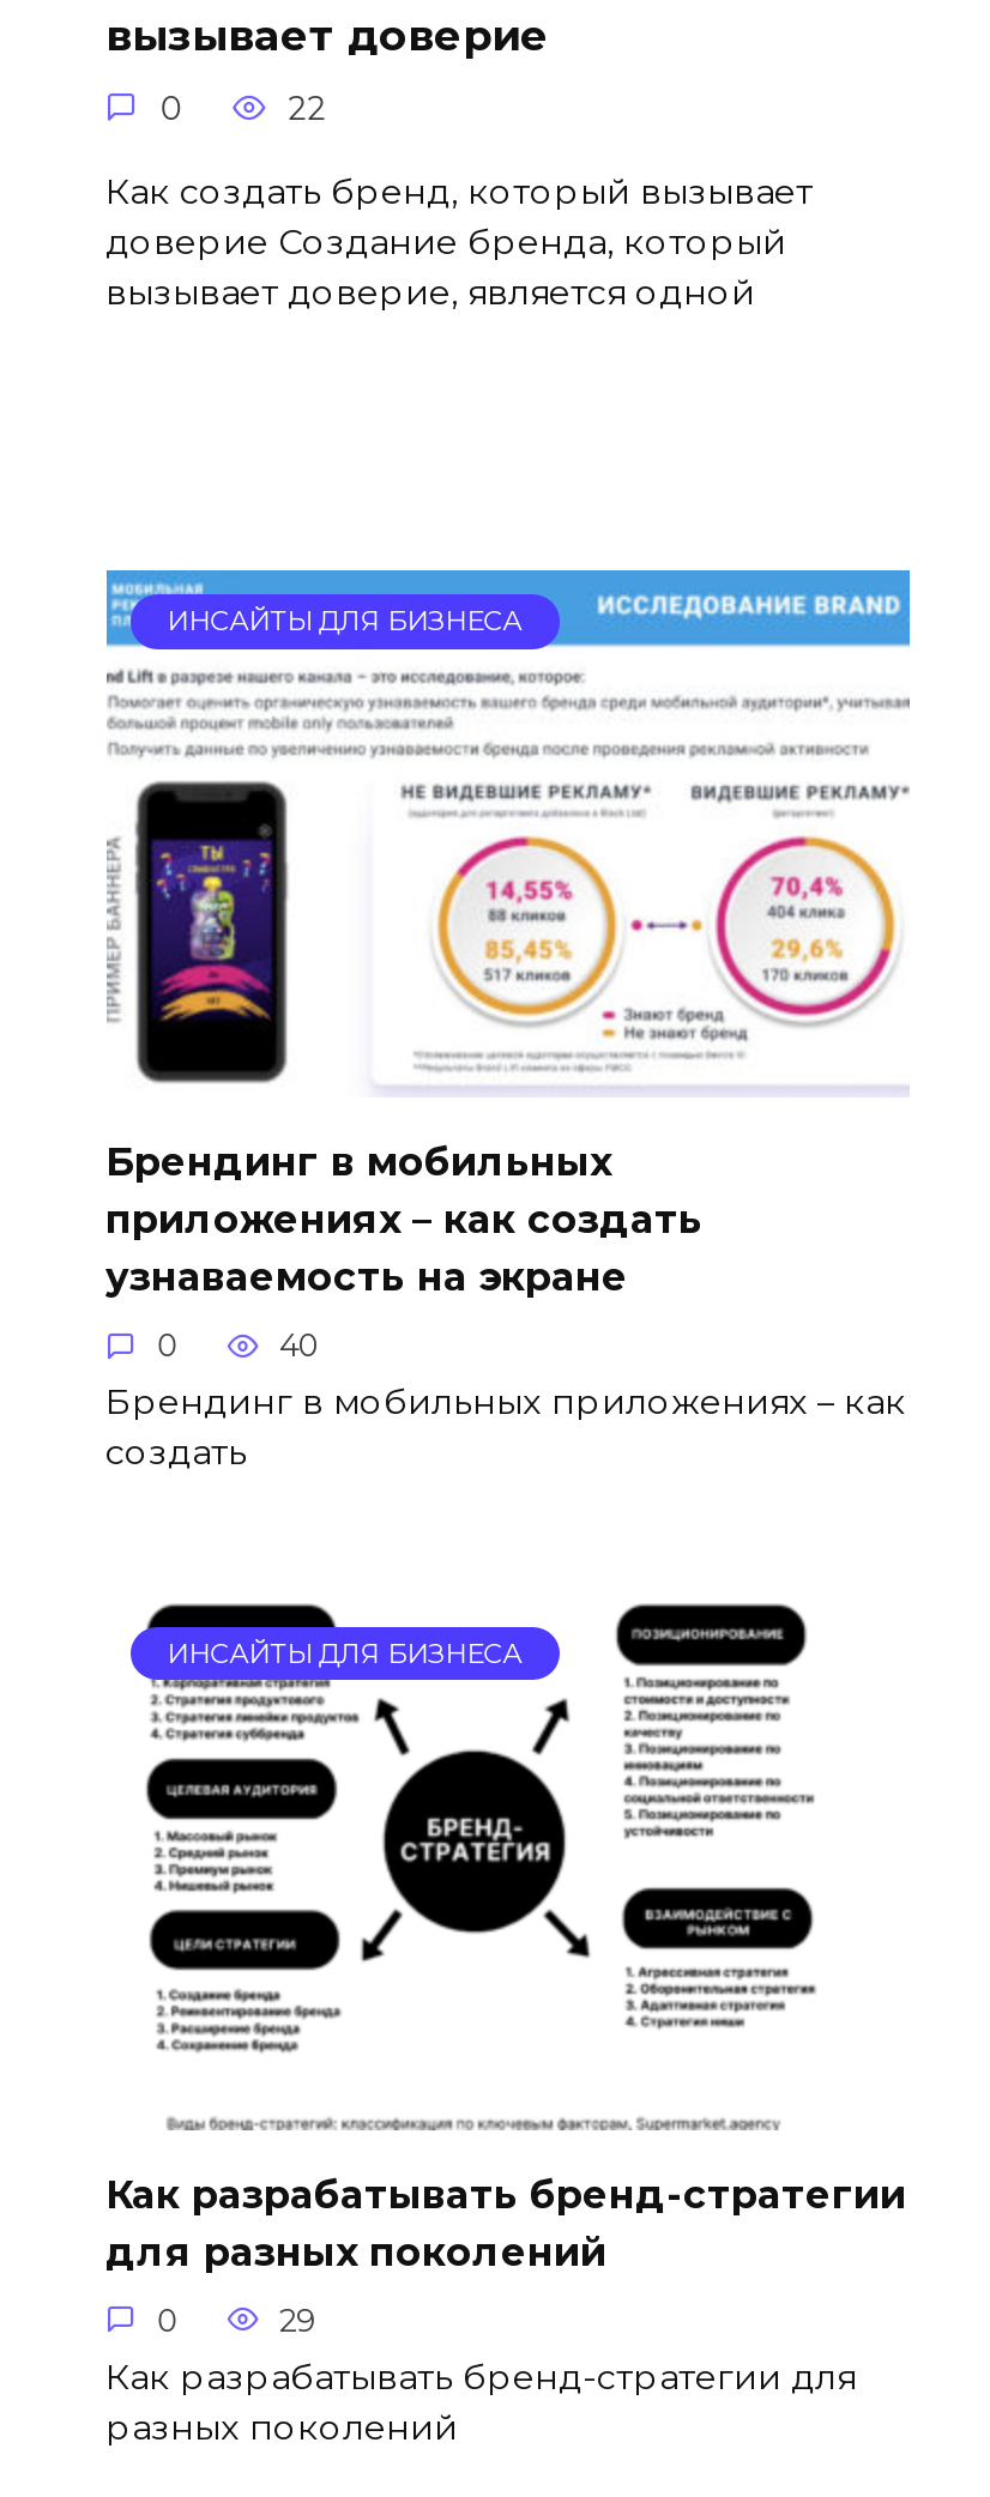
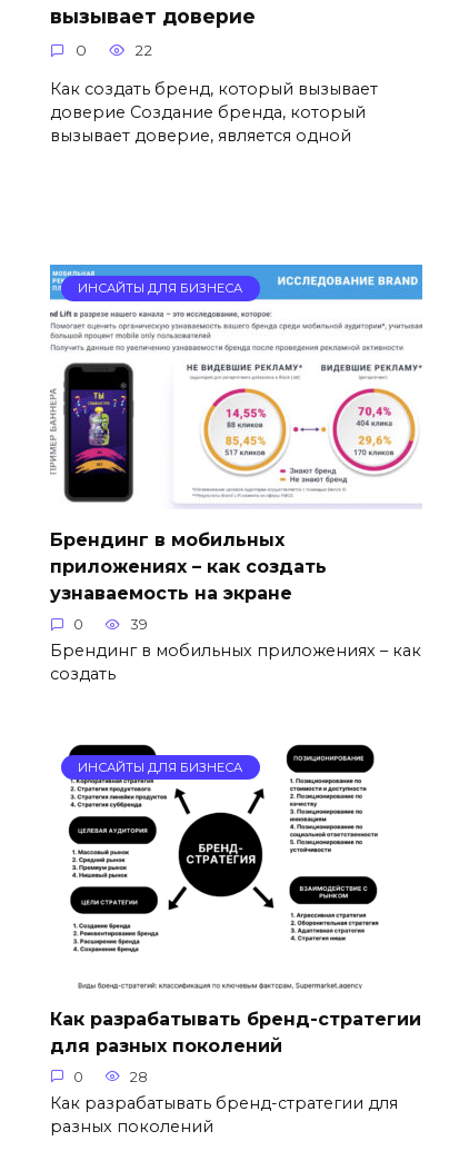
- 40
+ 39

- 29
+ 28
